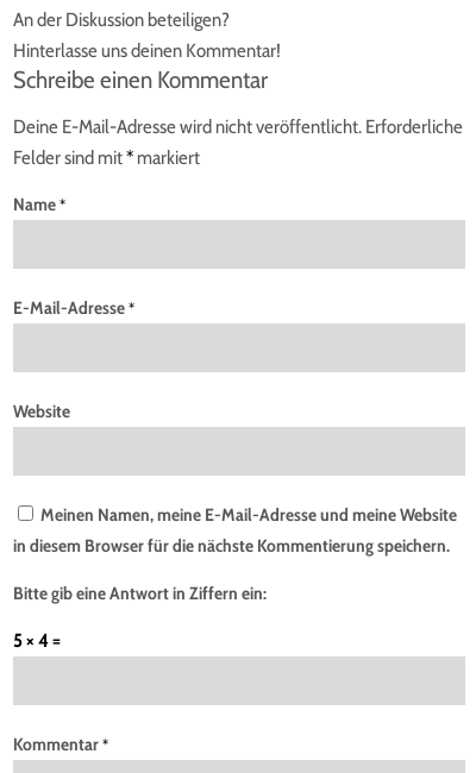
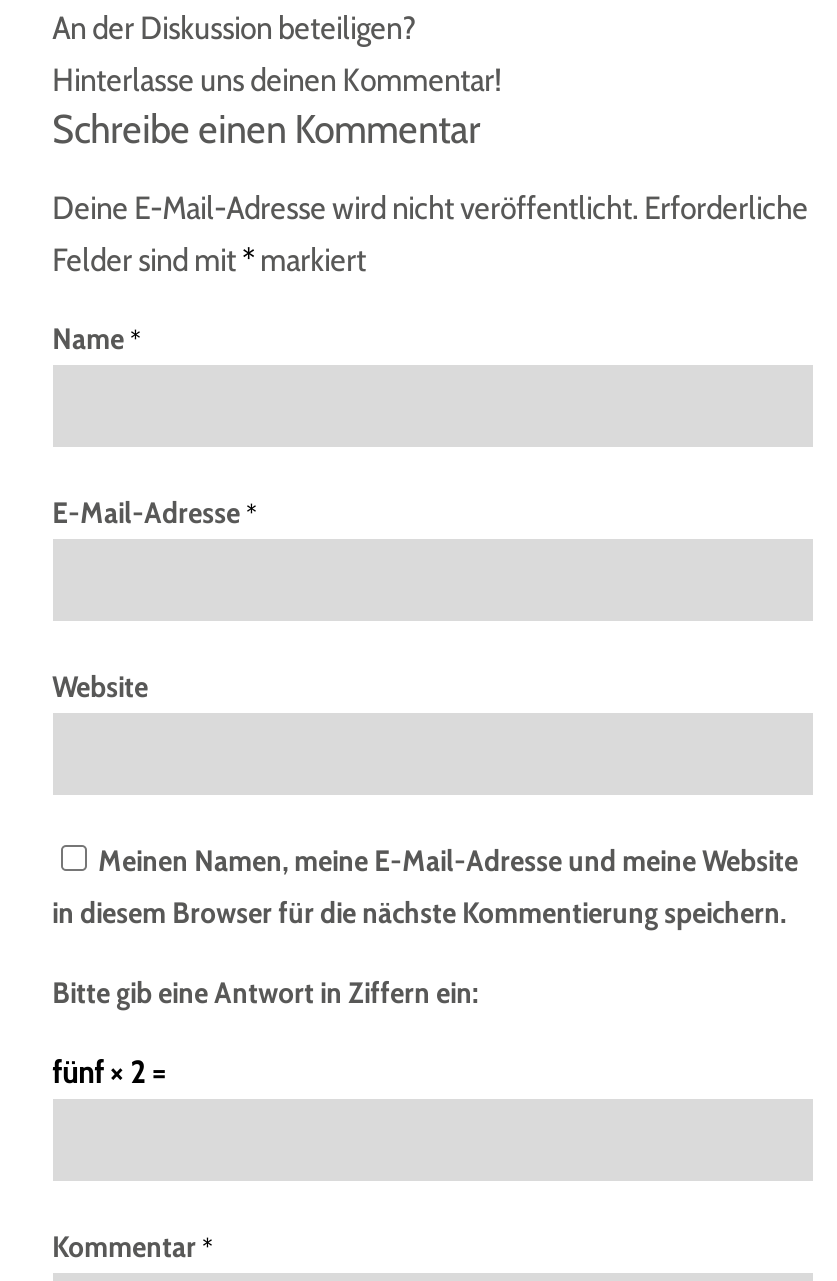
- 5 × 4 =
+ fünf × 2 =
